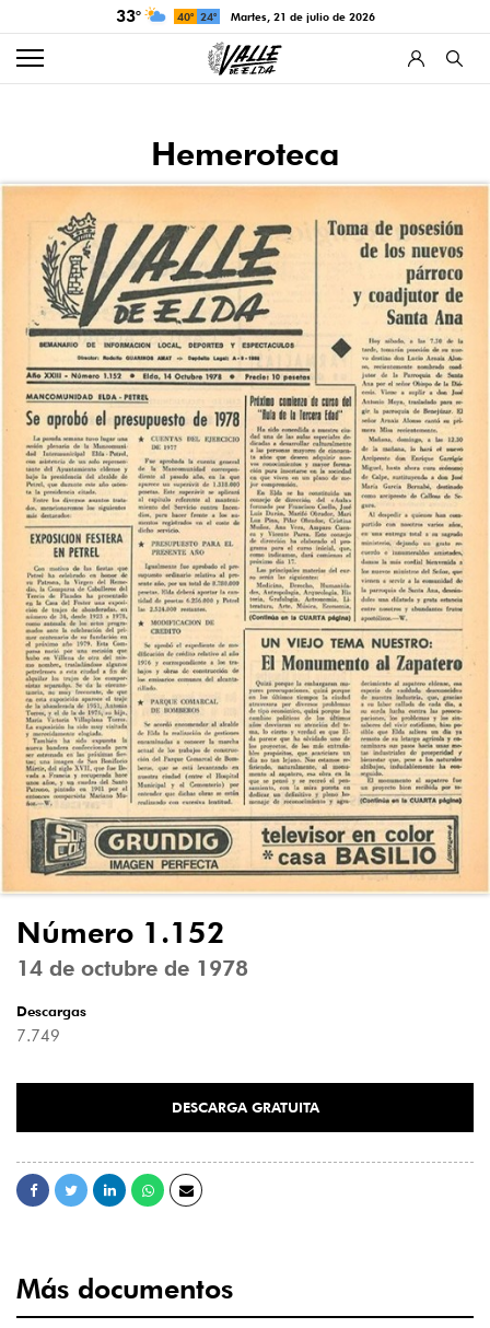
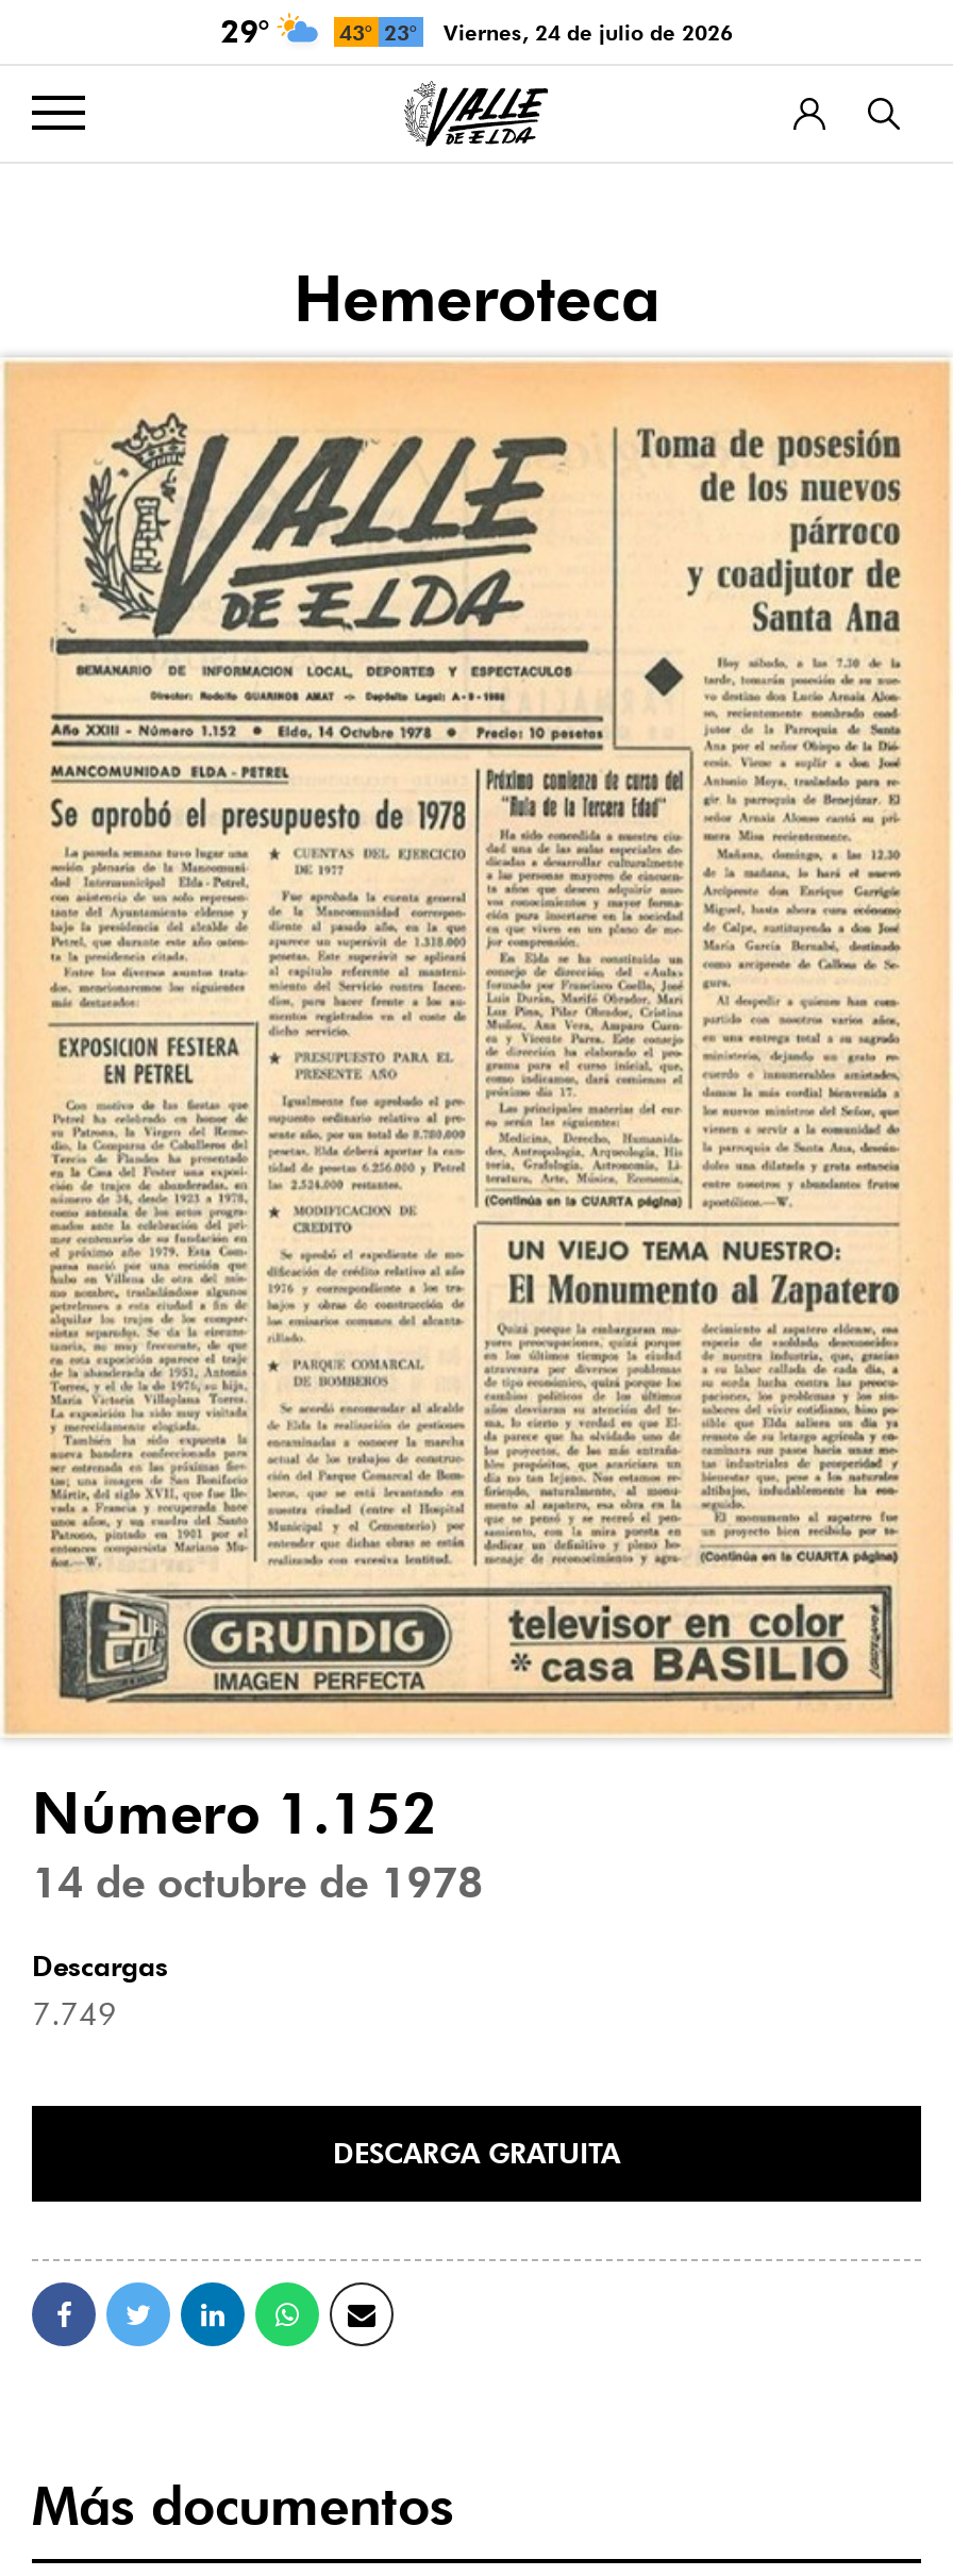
- 33°
+ 29°

- 40° 24°
+ 43° 23°

- martes, 21 de julio de 2026
+ viernes, 24 de julio de 2026
